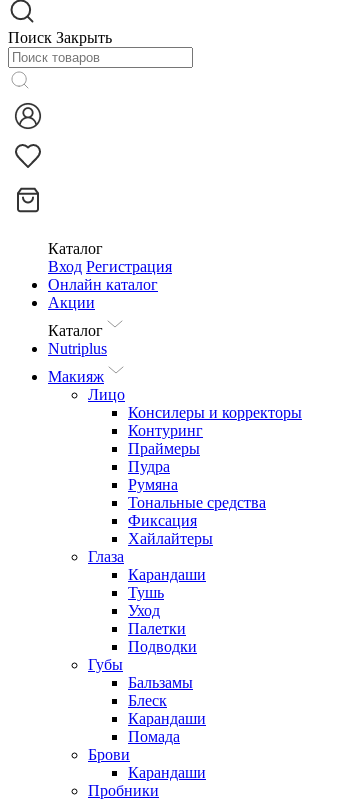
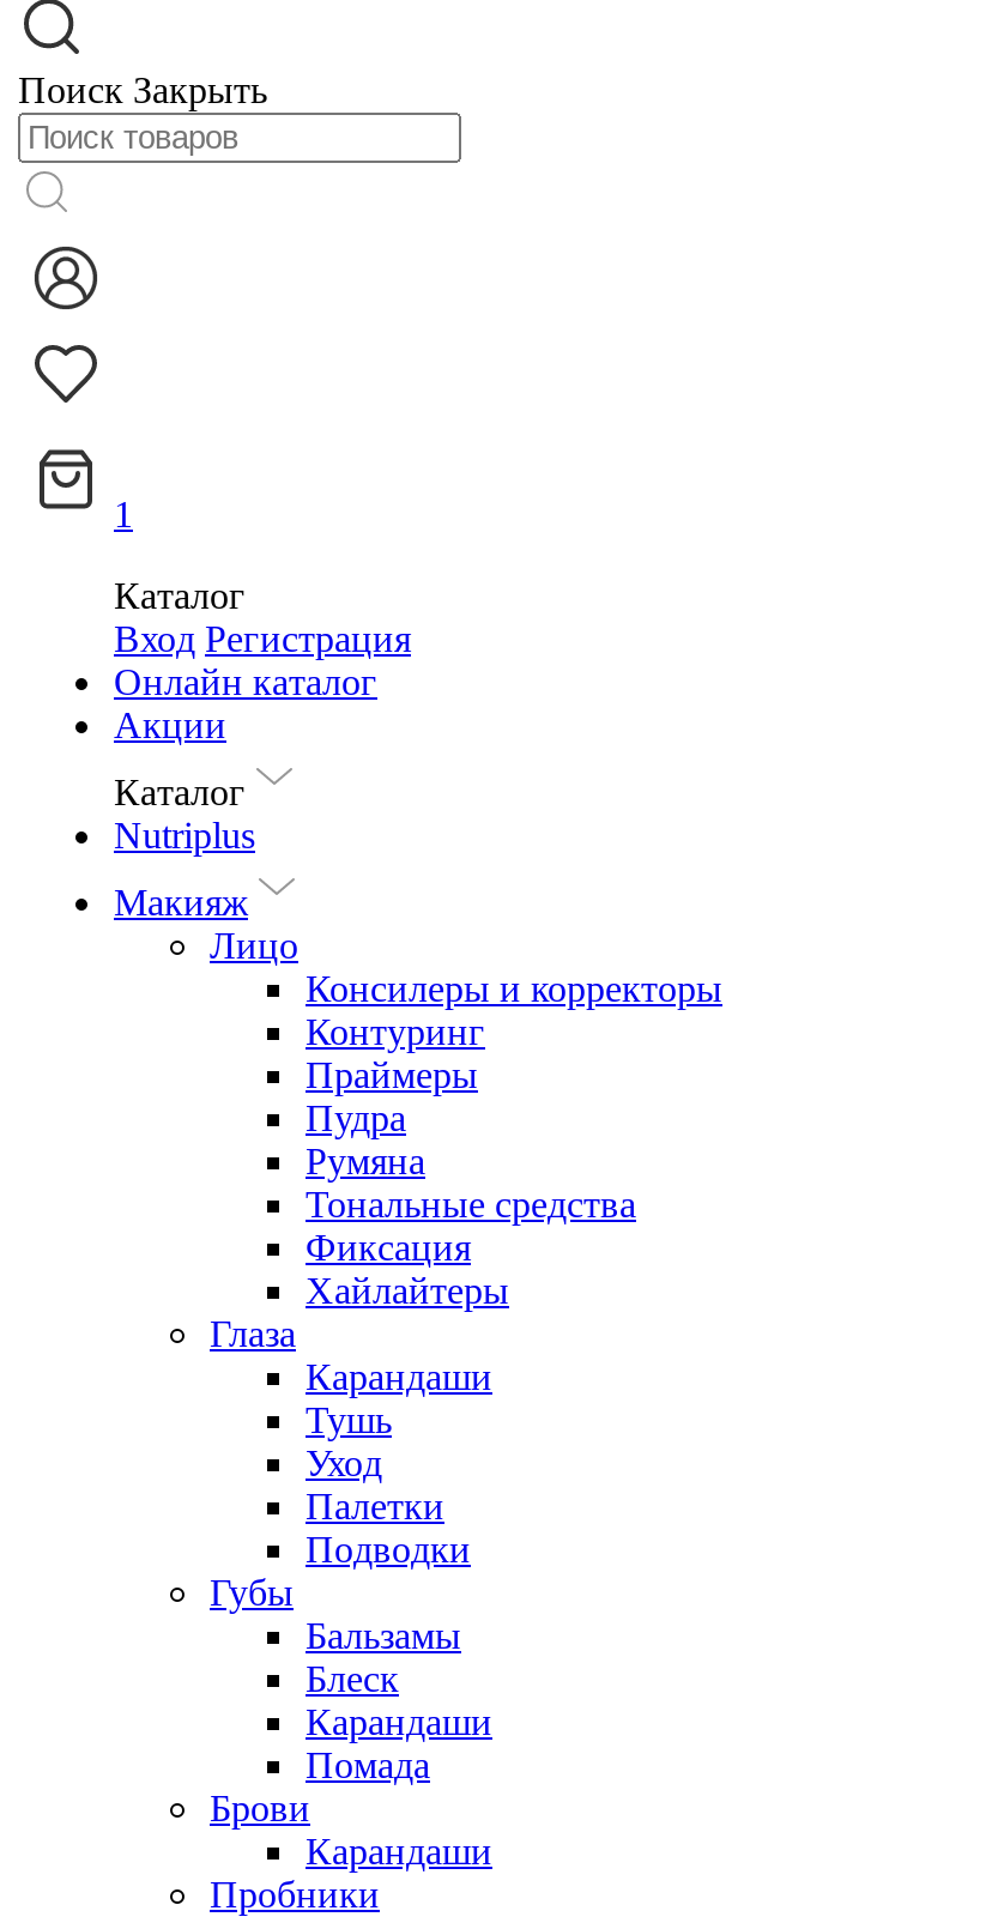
+ 1
